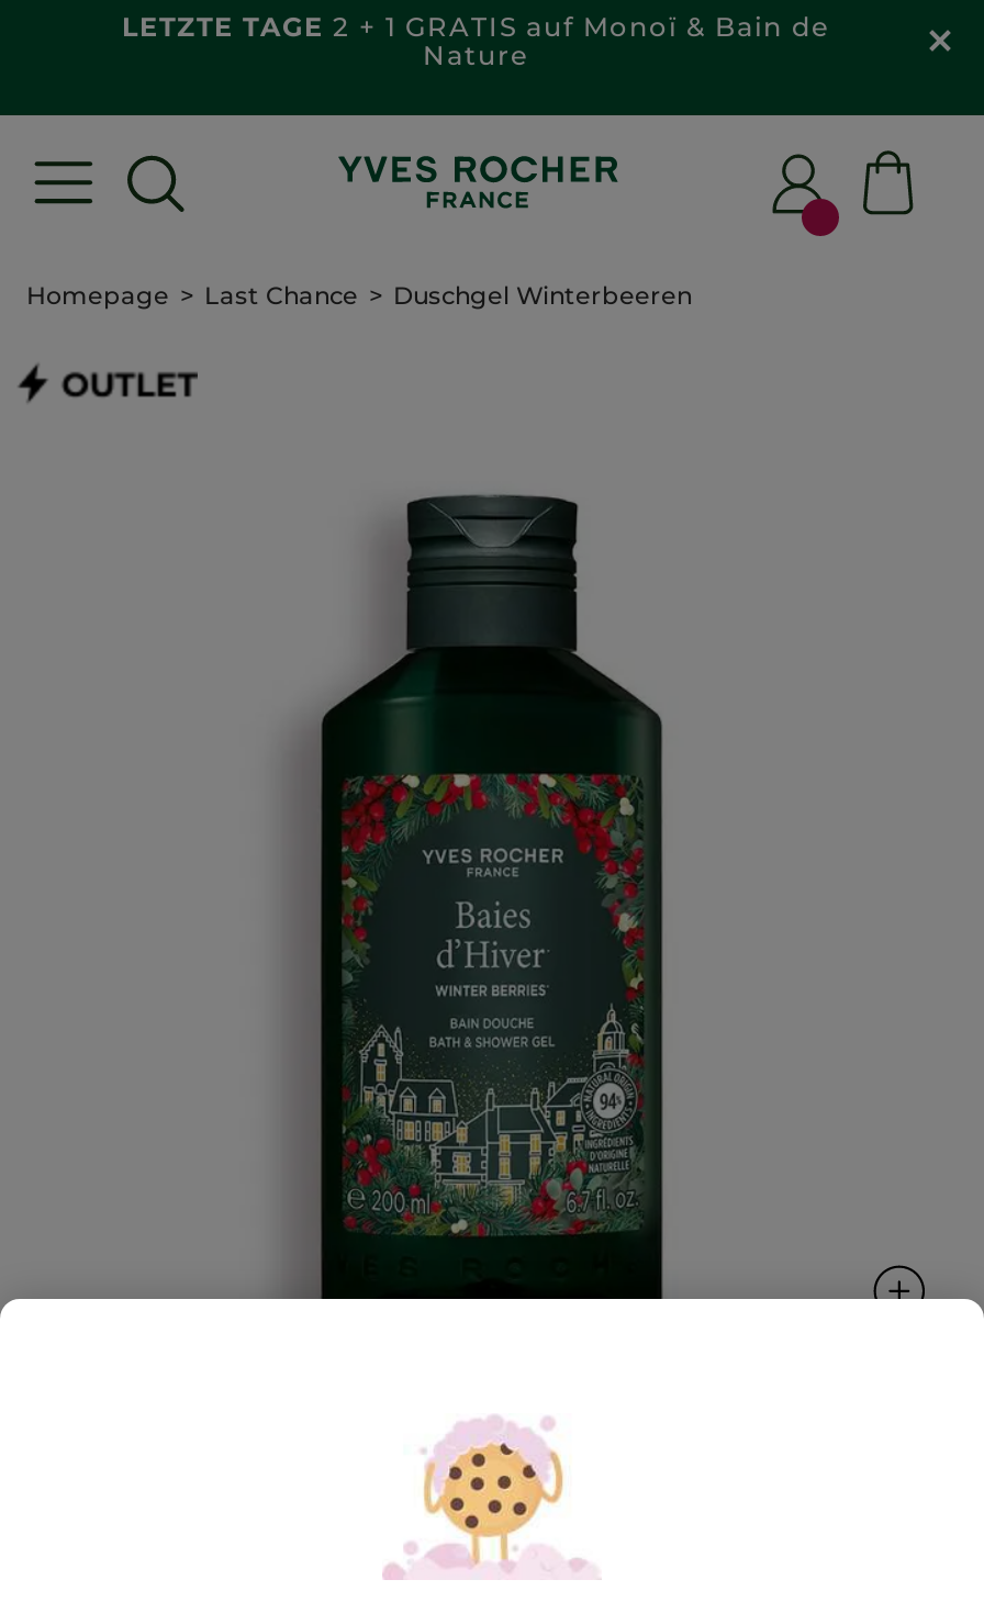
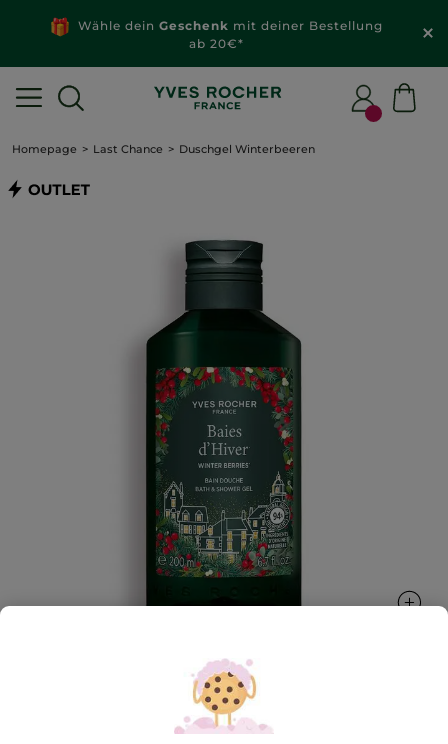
- LETZTE TAGE 2 + 1 GRATIS auf Monoï & Bain de
- Nature
+ Wähle dein Geschenk mit deiner Bestellung
+ ab 20€*
